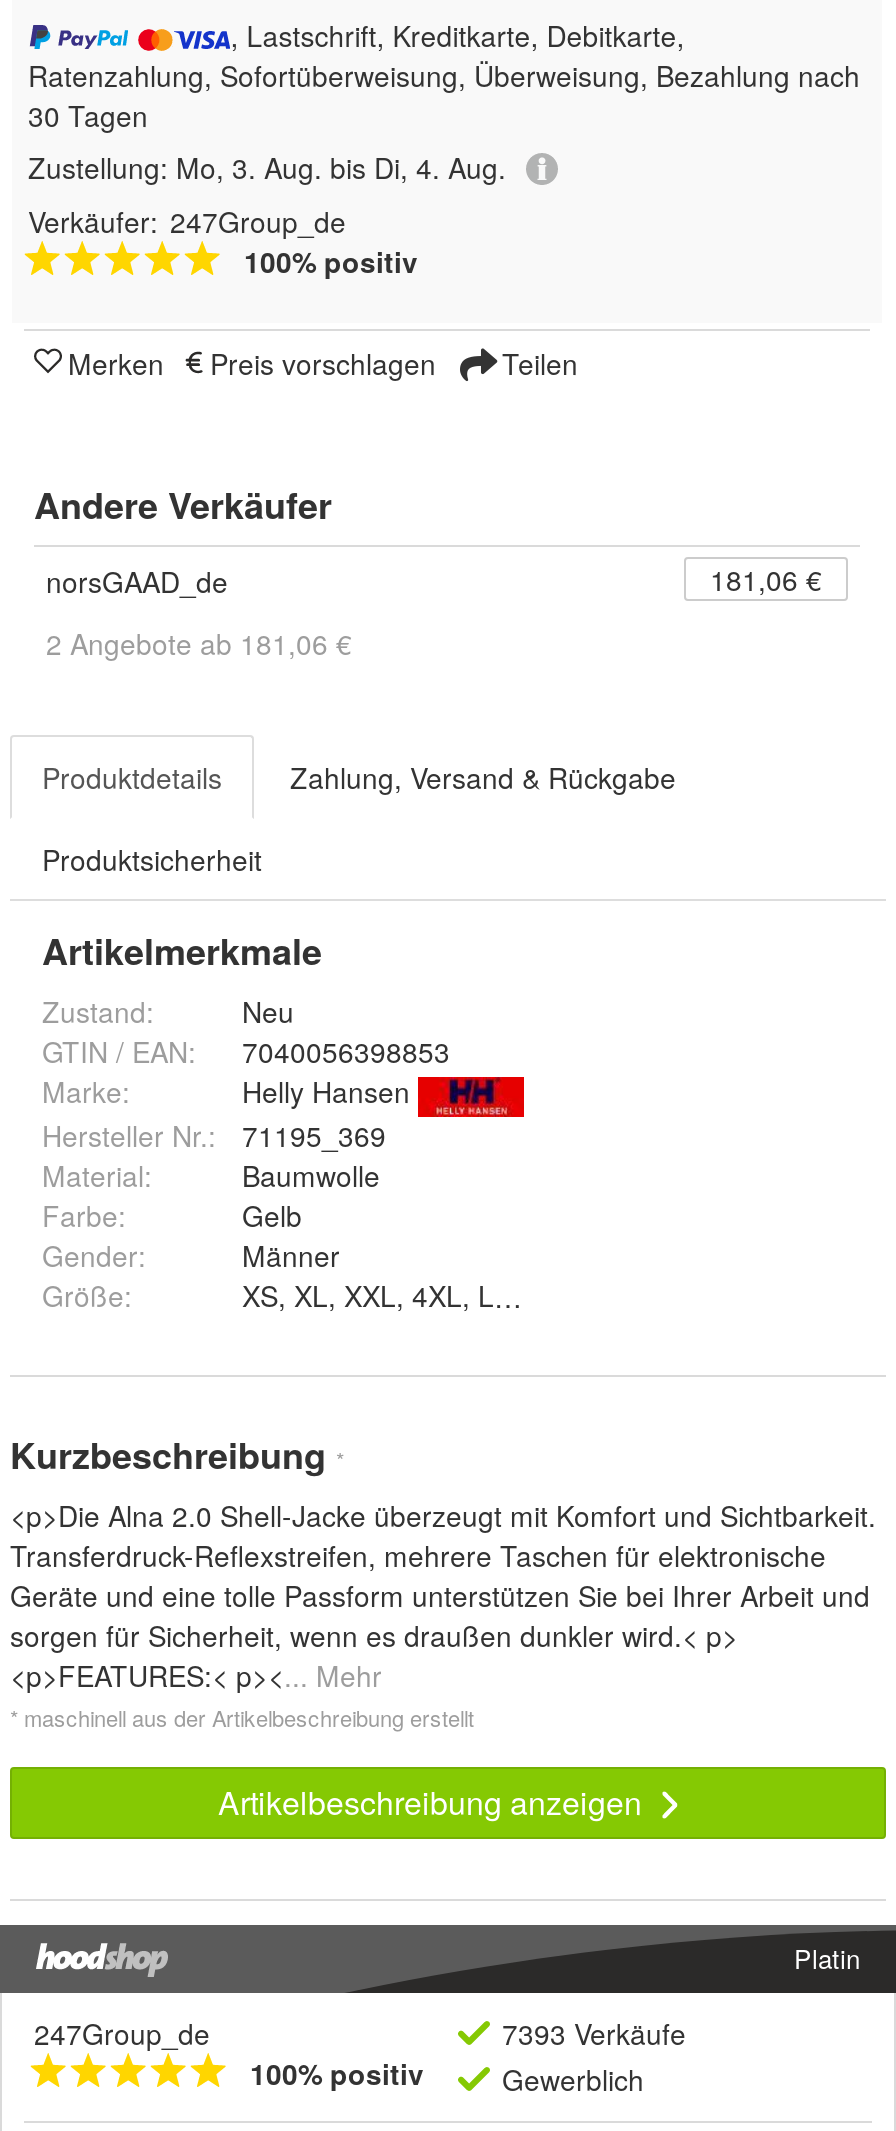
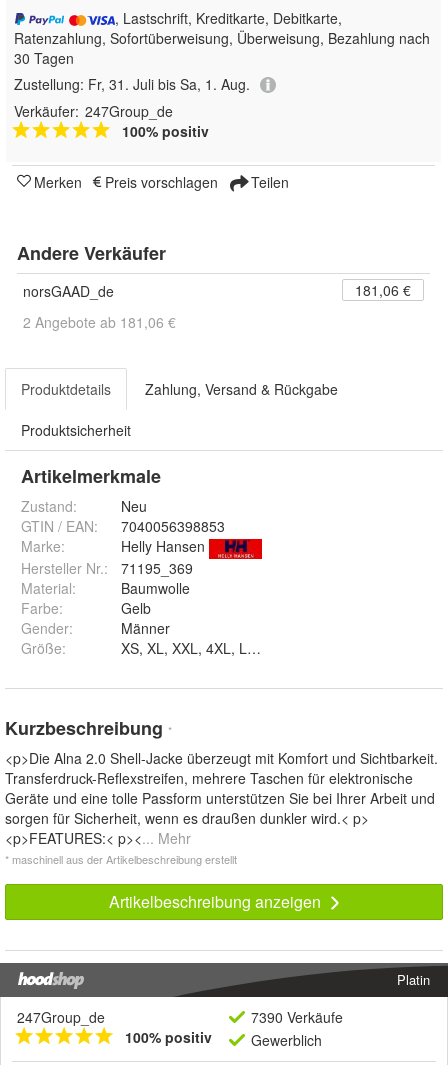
- Zustellung: Mo, 3. Aug. bis Di, 4. Aug.
+ Zustellung: Fr, 31. Juli bis Sa, 1. Aug.

- 7393 Verkäufe
+ 7390 Verkäufe
